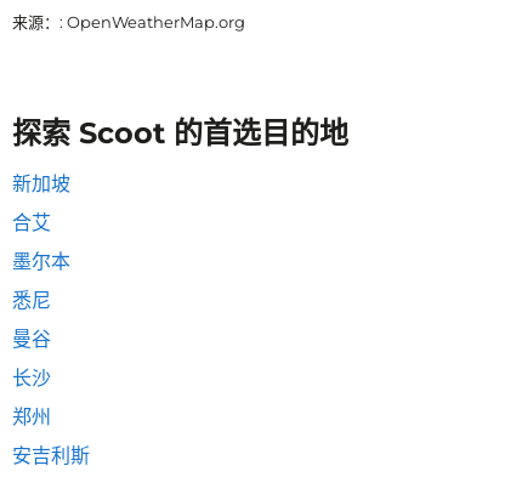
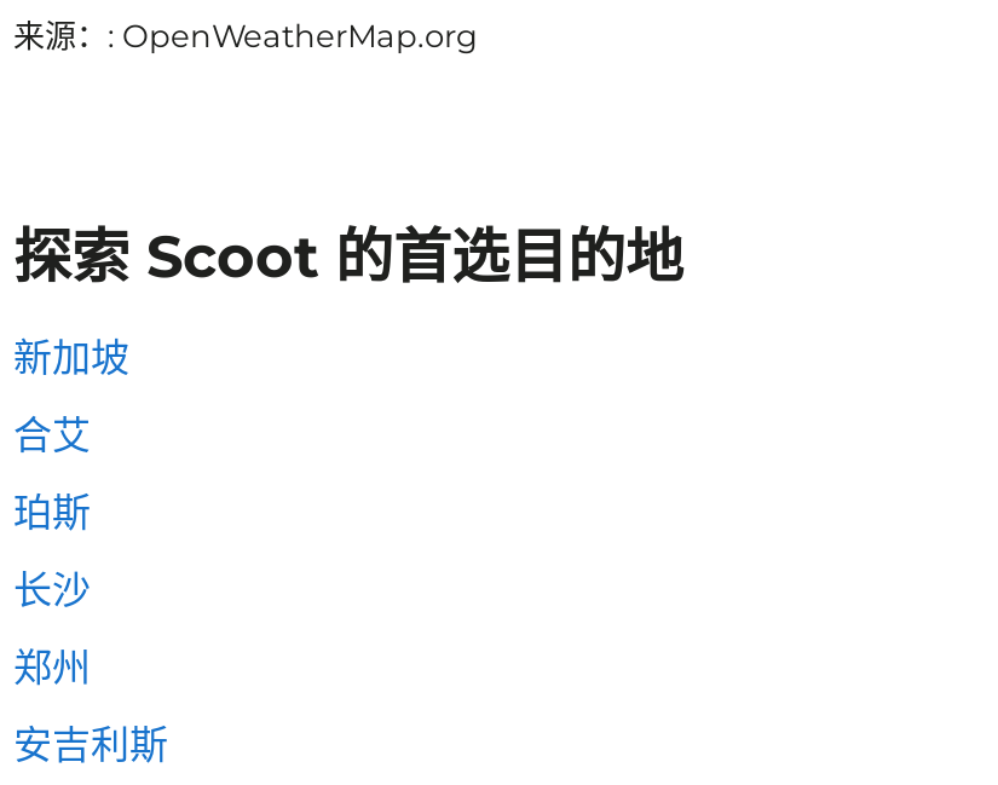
- 墨尔本
- 悉尼
- 曼谷
+ 珀斯
